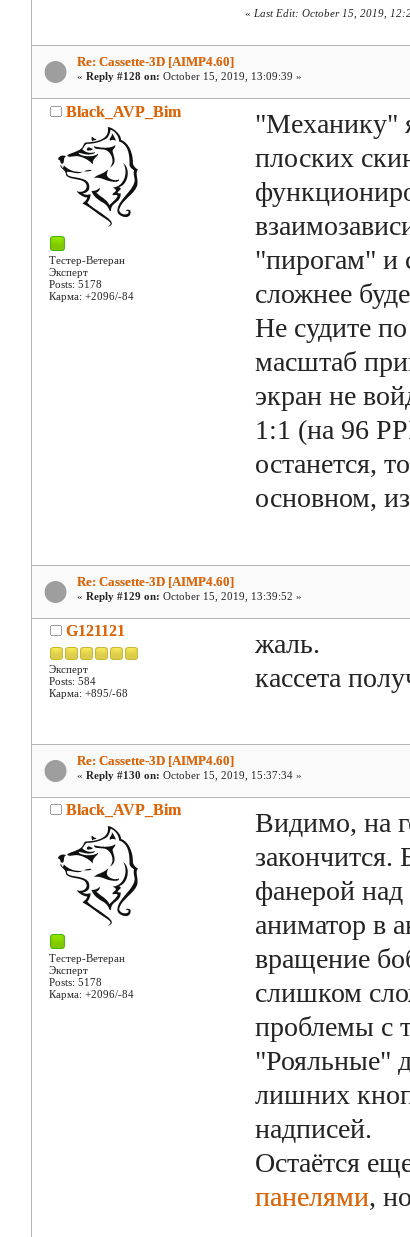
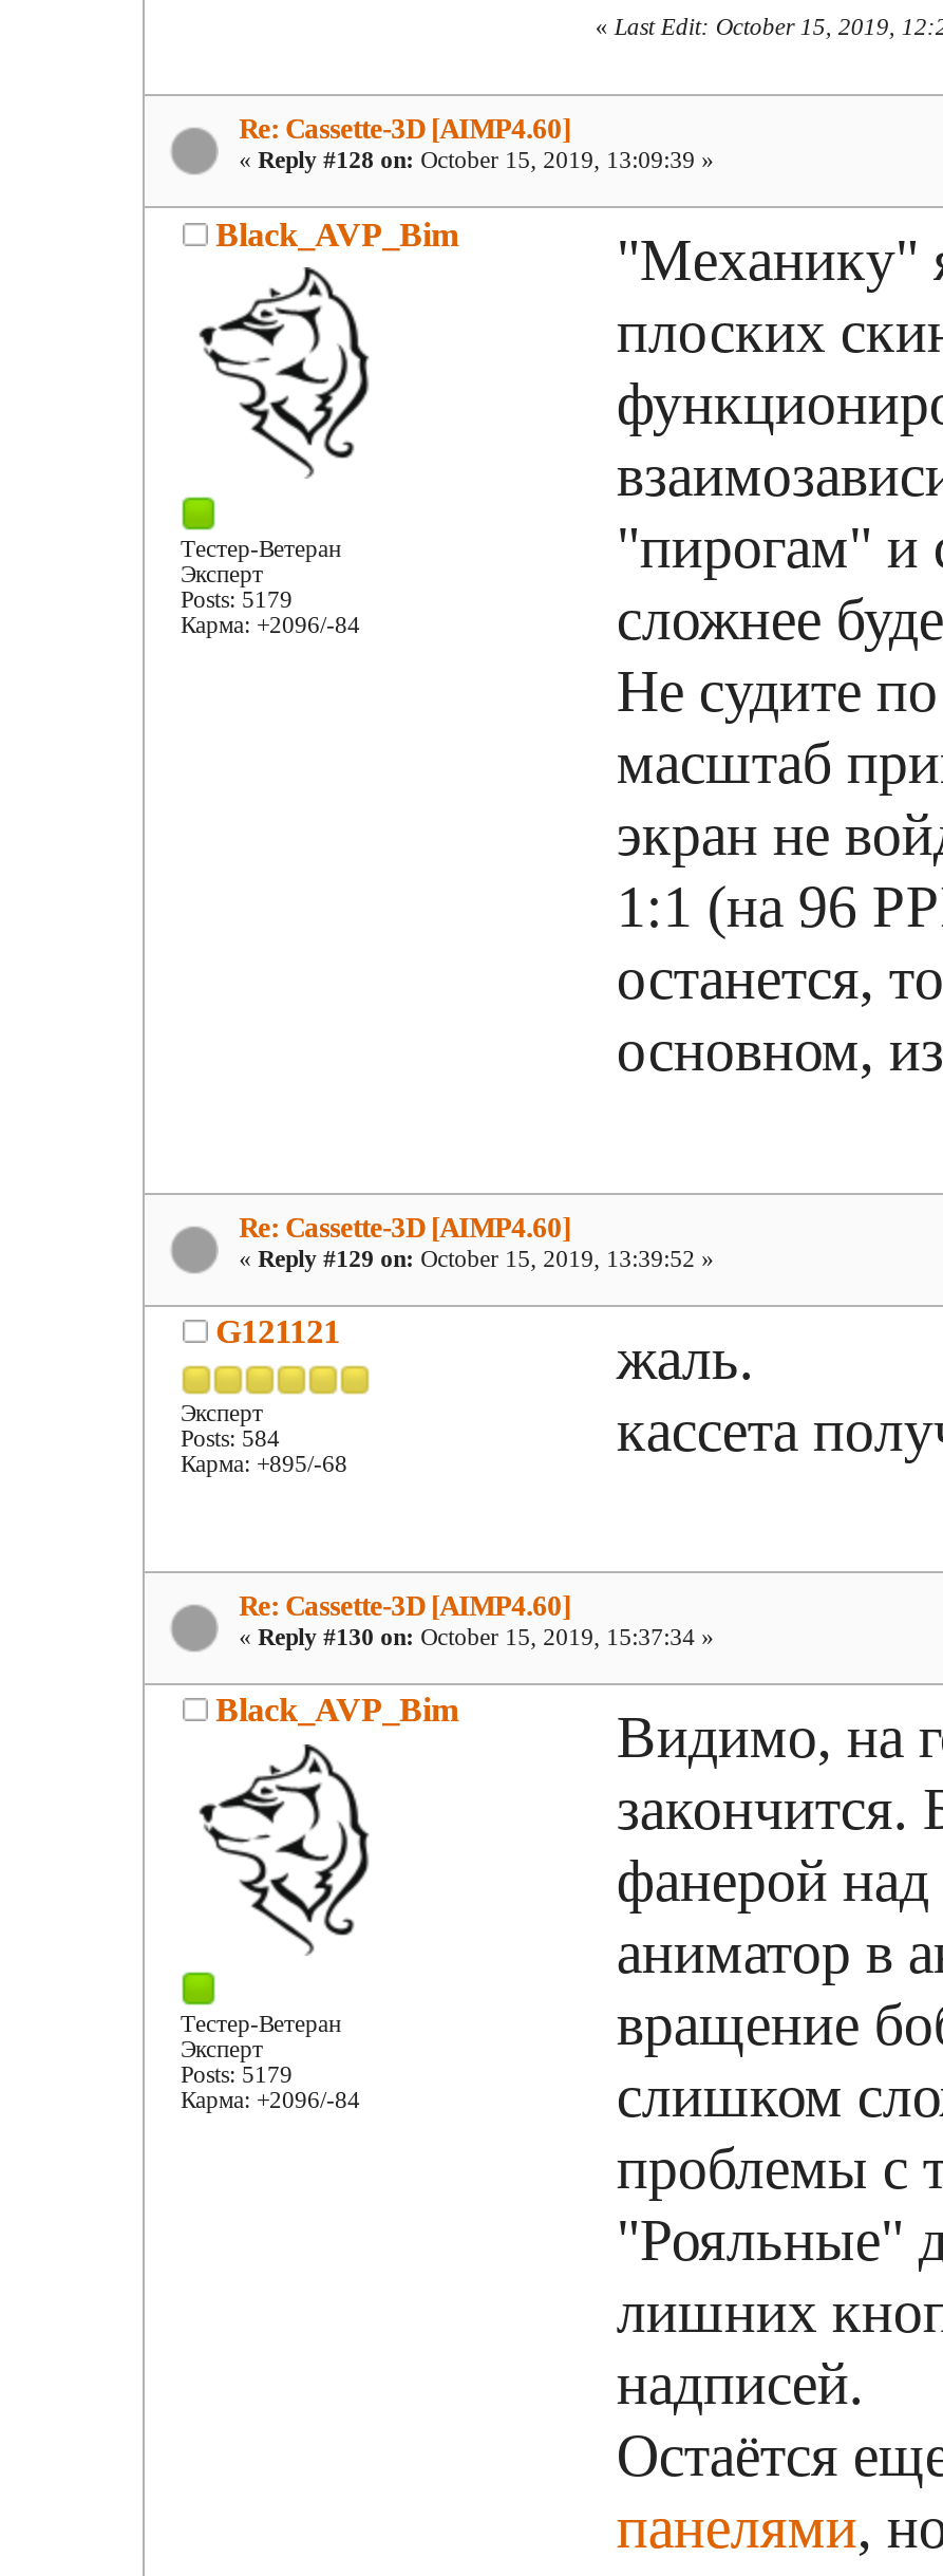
- Posts: 5178
+ Posts: 5179

- Posts: 5178
+ Posts: 5179
